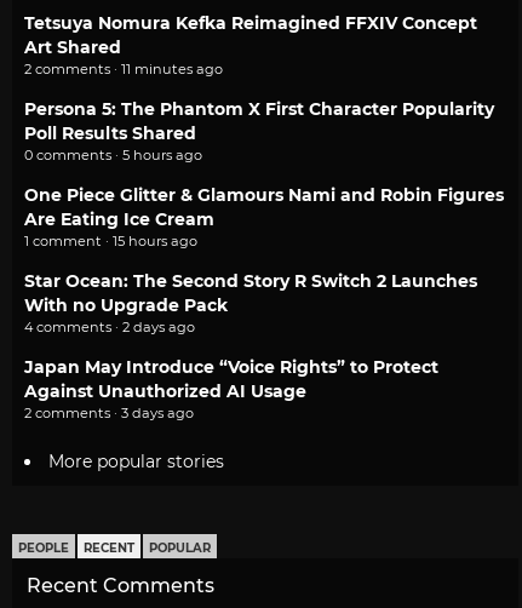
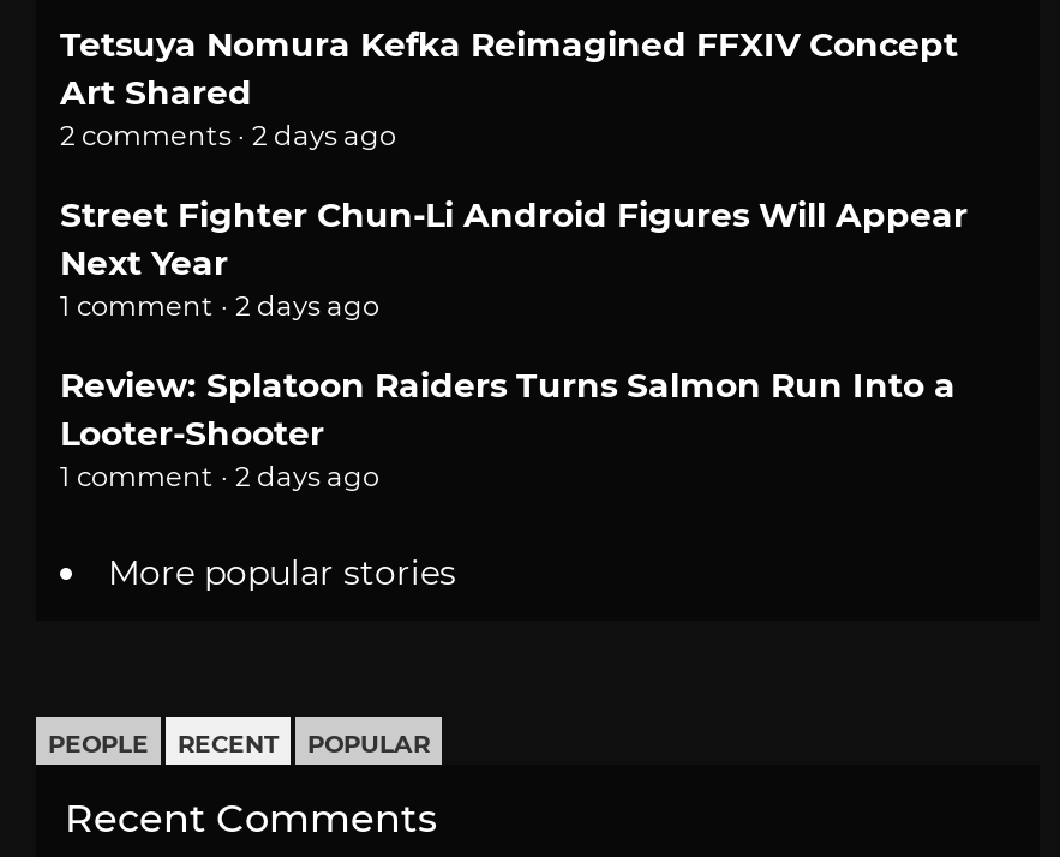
- 2 comments · 11 minutes ago
- Persona 5: The Phantom X First Character Popularity
- Poll Results Shared
- 0 comments · 5 hours ago
- One Piece Glitter & Glamours Nami and Robin Figures
- Are Eating Ice Cream
- 1 comment · 15 hours ago
- Star Ocean: The Second Story R Switch 2 Launches
- With no Upgrade Pack
- 4 comments · 2 days ago
- Japan May Introduce “Voice Rights” to Protect
- Against Unauthorized AI Usage
- 2 comments · 3 days ago
+ 2 comments · 2 days ago
+ Street Fighter Chun-Li Android Figures Will Appear
+ Next Year
+ 1 comment · 2 days ago
+ Review: Splatoon Raiders Turns Salmon Run Into a
+ Looter-Shooter
+ 1 comment · 2 days ago
